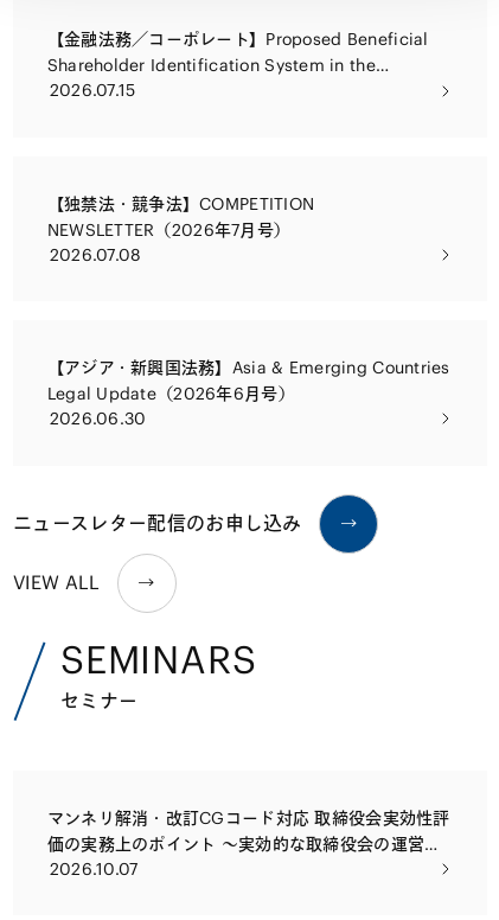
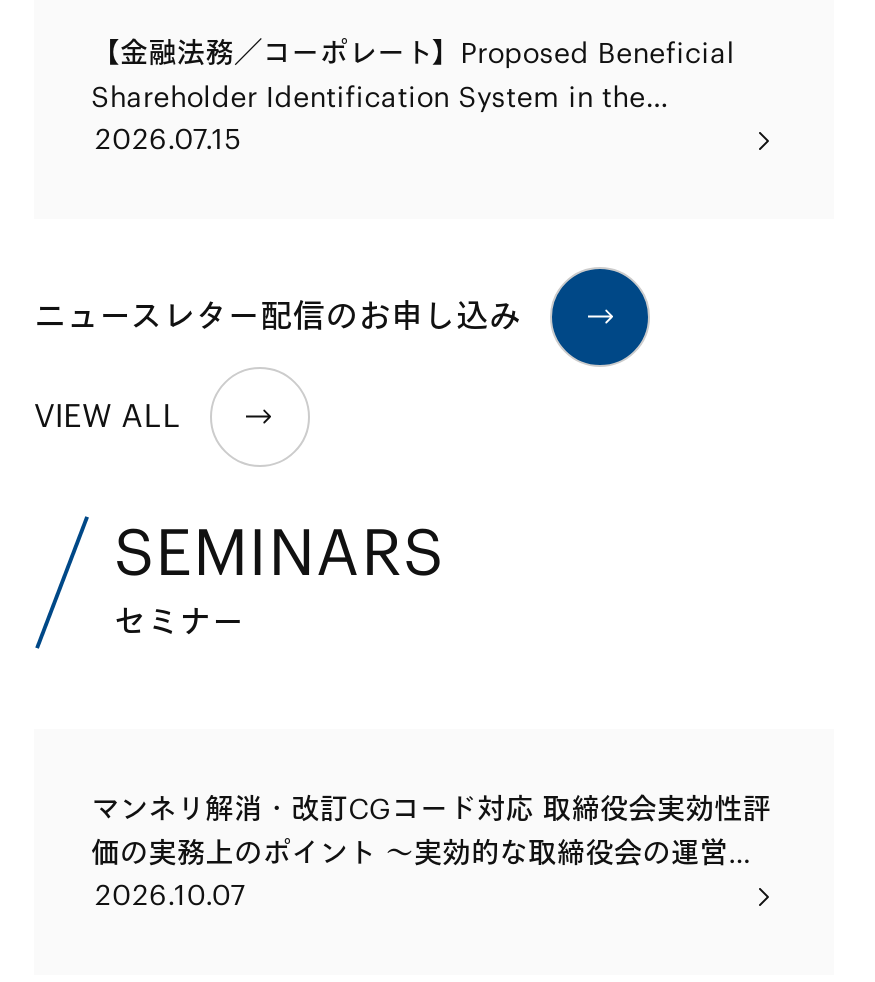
- 【独禁法・競争法】COMPETITION
- NEWSLETTER（2026年7月号）
- 2026.07.08

- 【アジア・新興国法務】Asia & Emerging Countries
- Legal Update（2026年6月号）
- 2026.06.30
